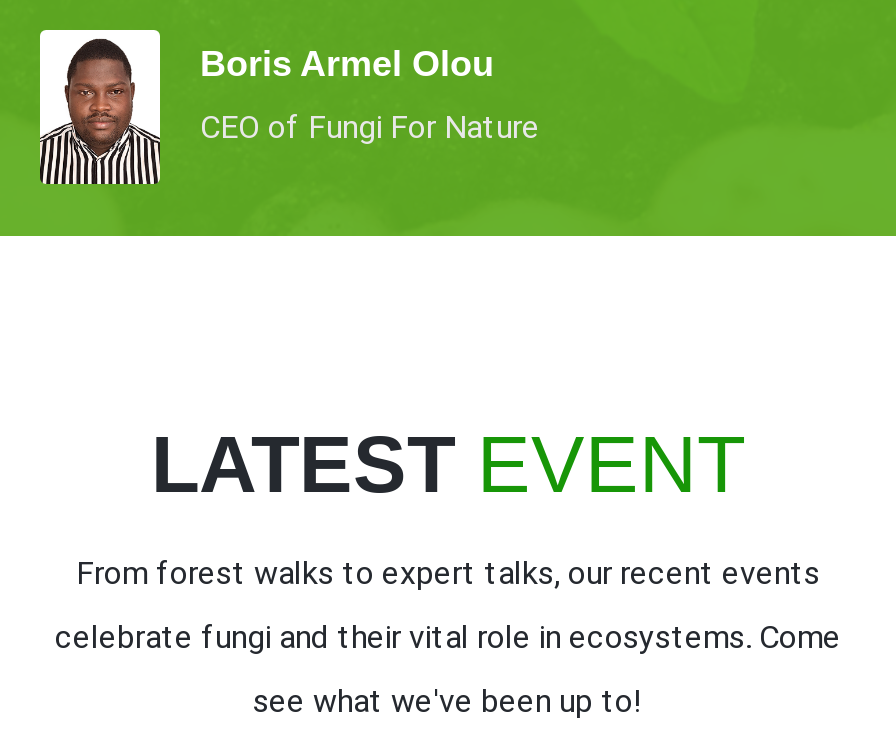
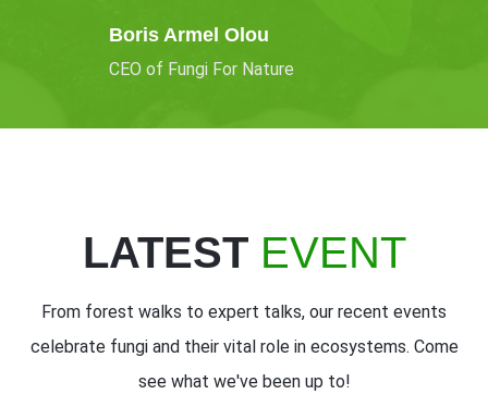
- [image]
